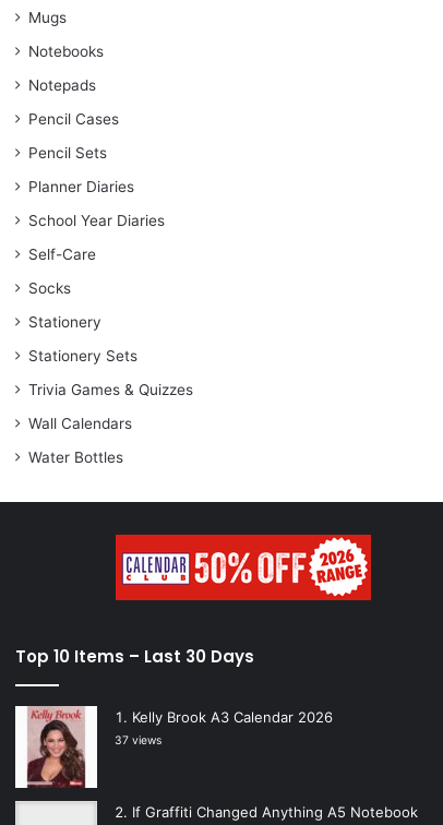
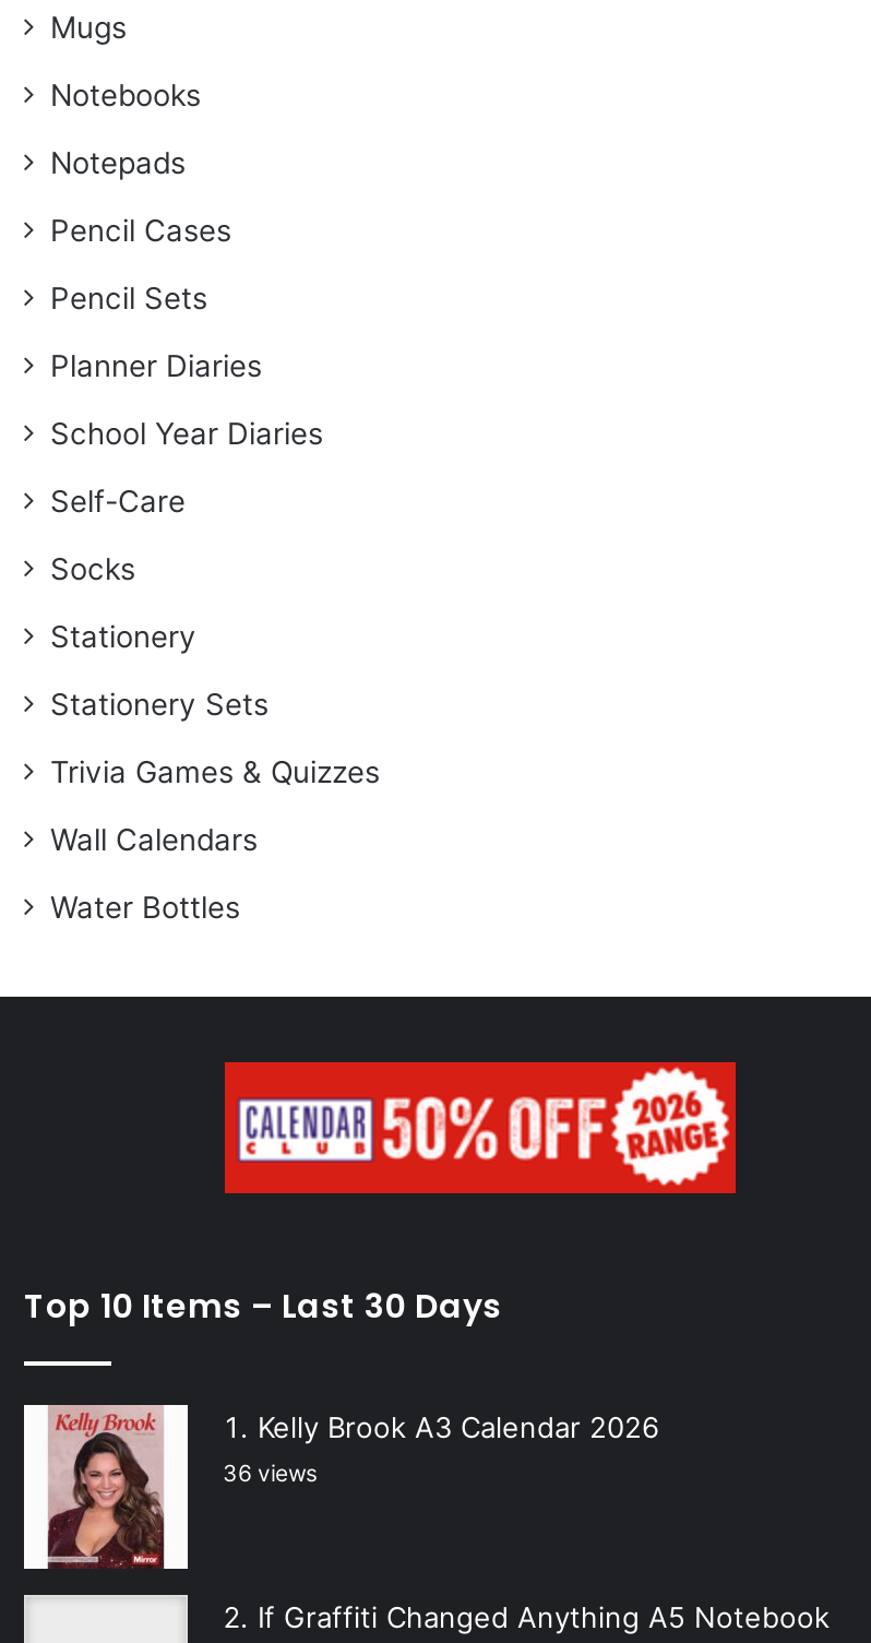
- 37 views
+ 36 views
